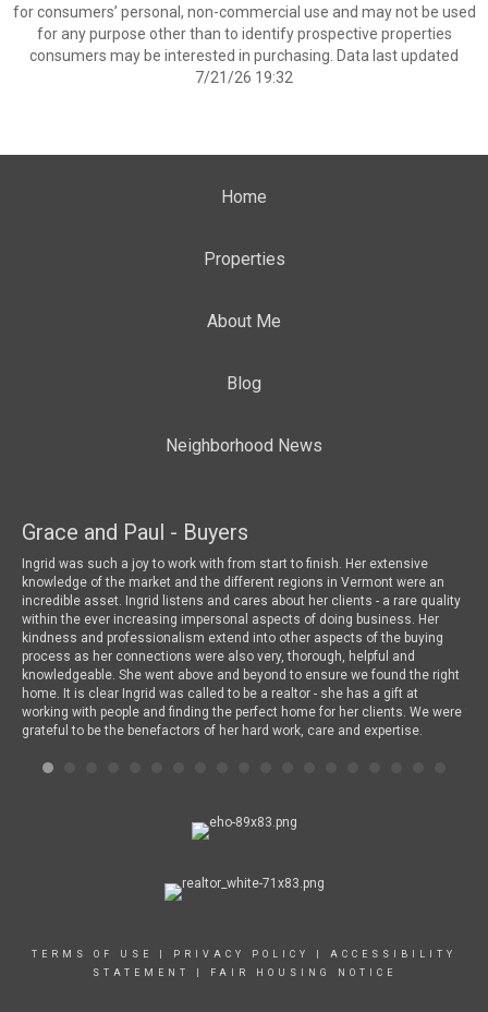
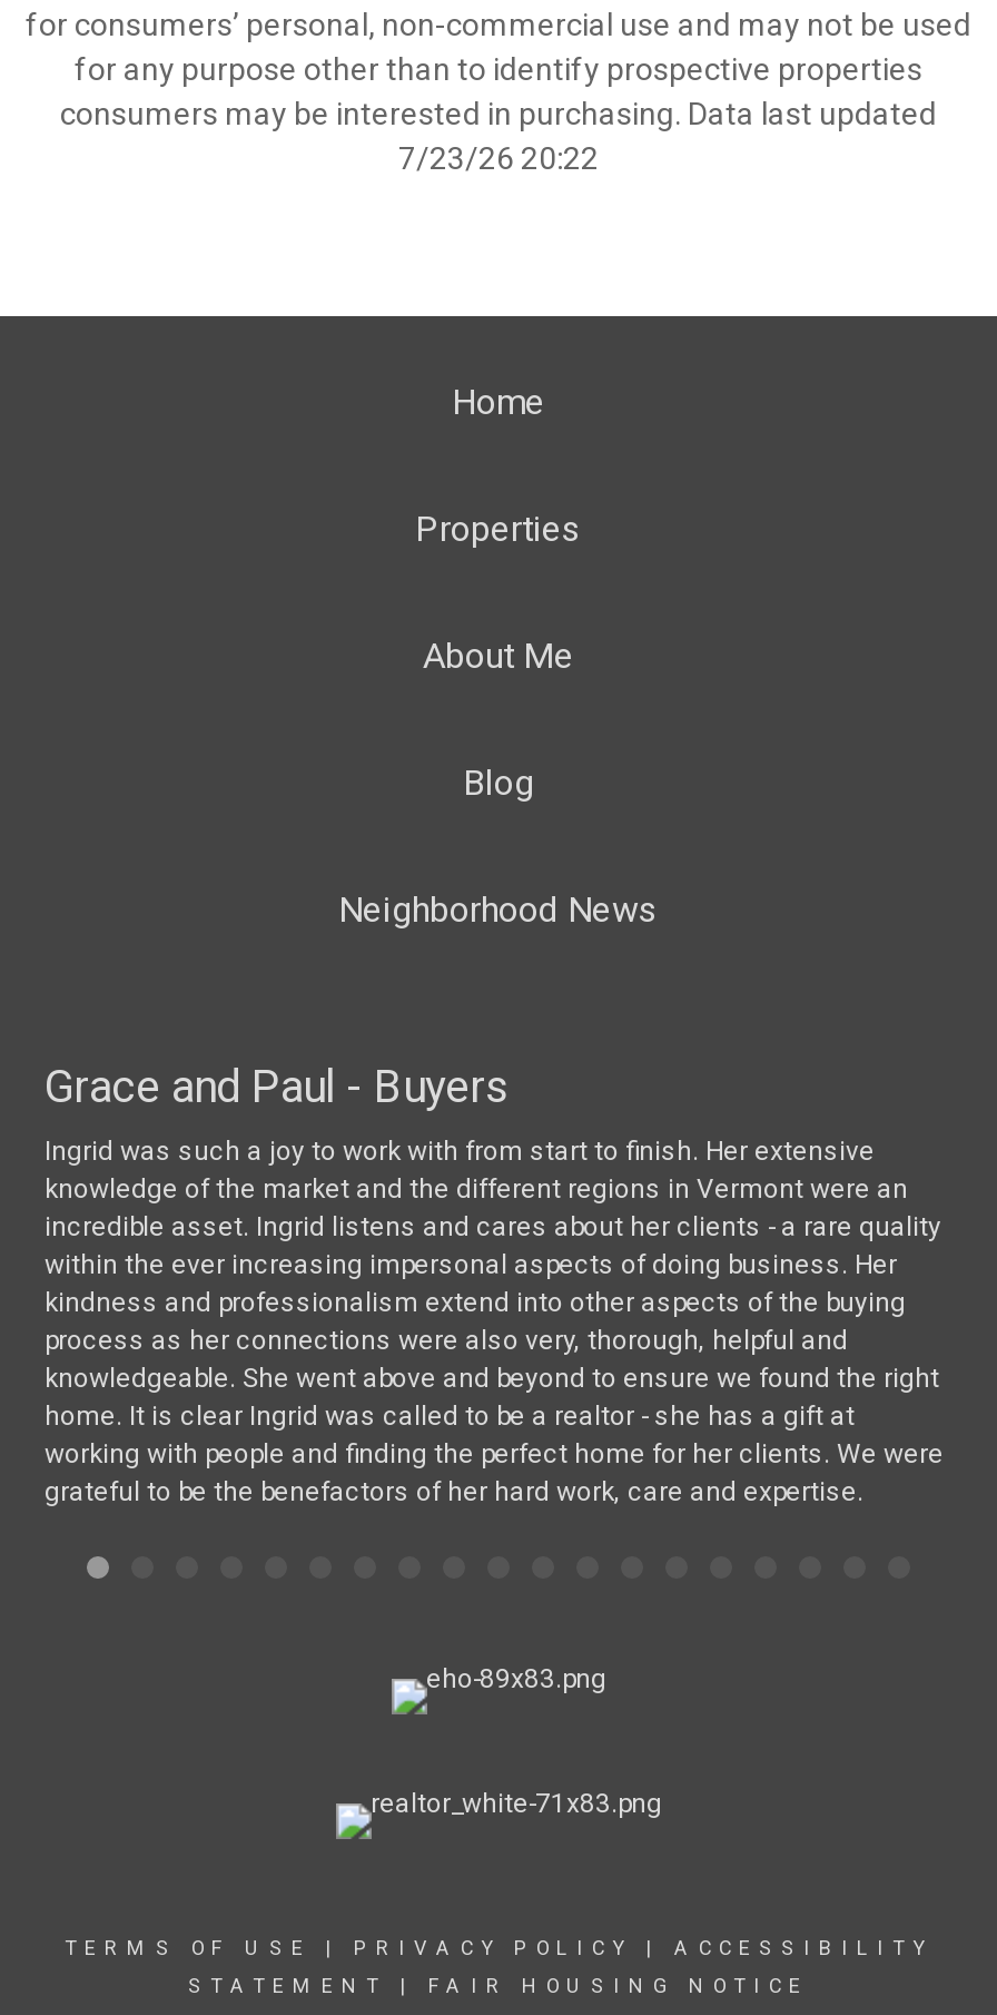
- 7/21/26 19:32
+ 7/23/26 20:22
